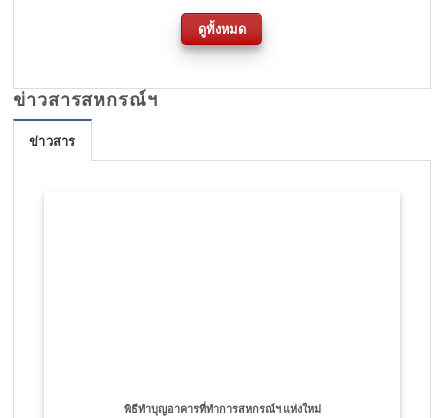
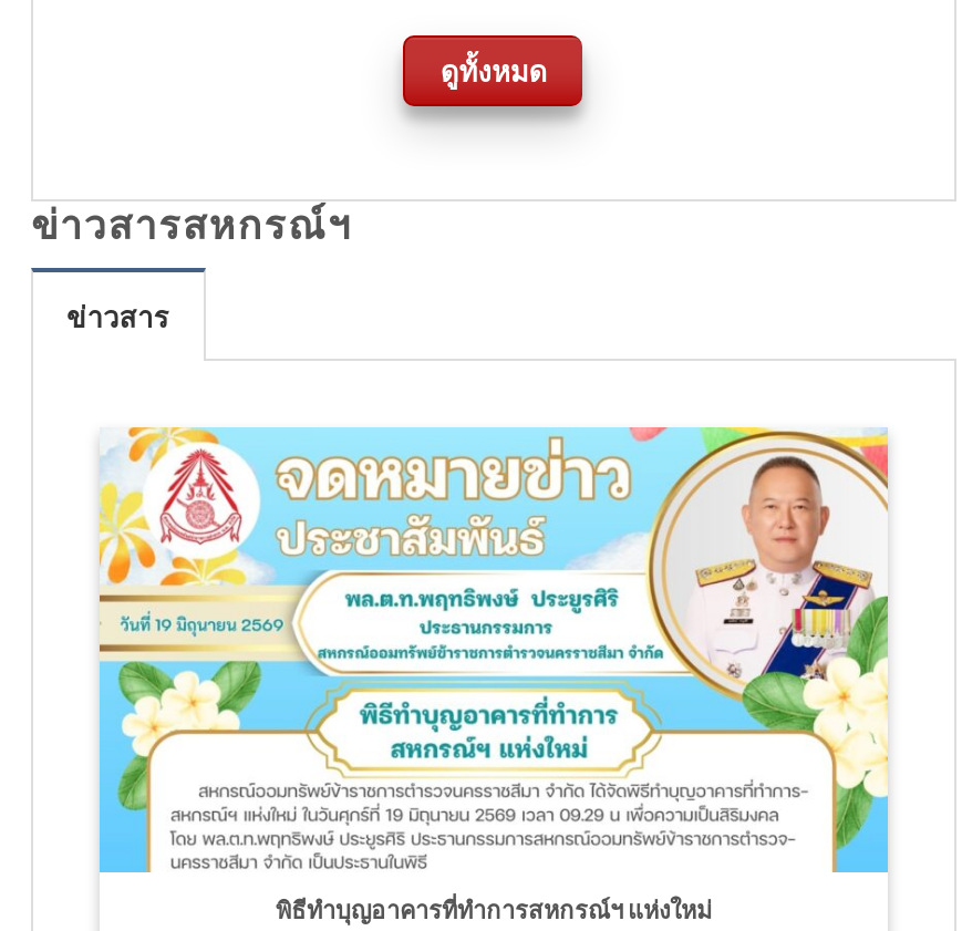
+ [image]
